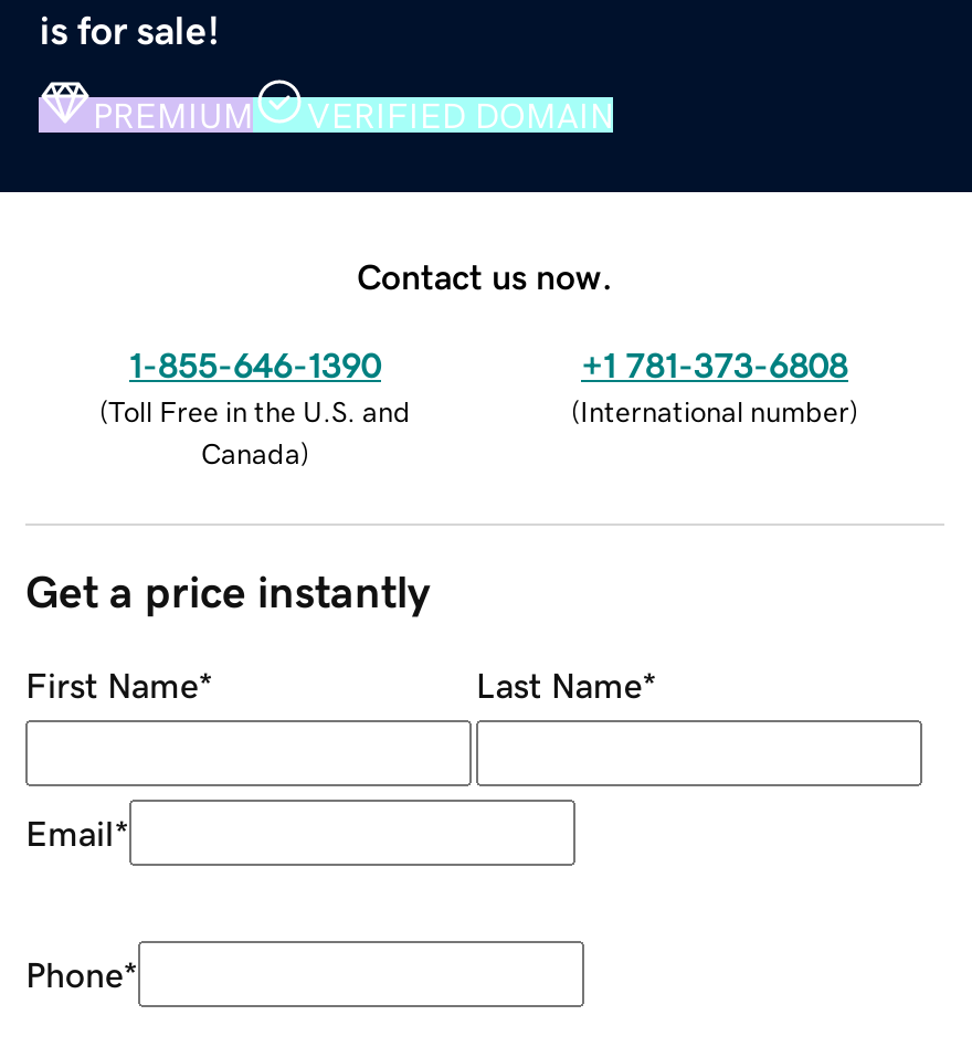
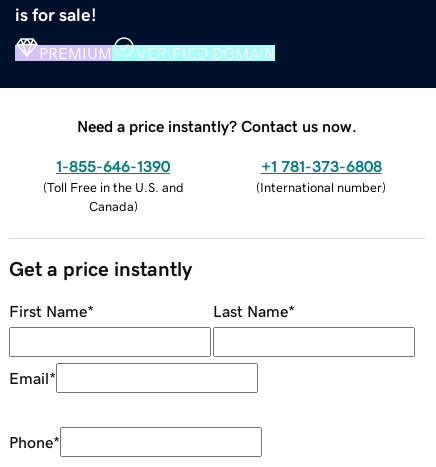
- Contact us now.
+ Need a price instantly? Contact us now.
